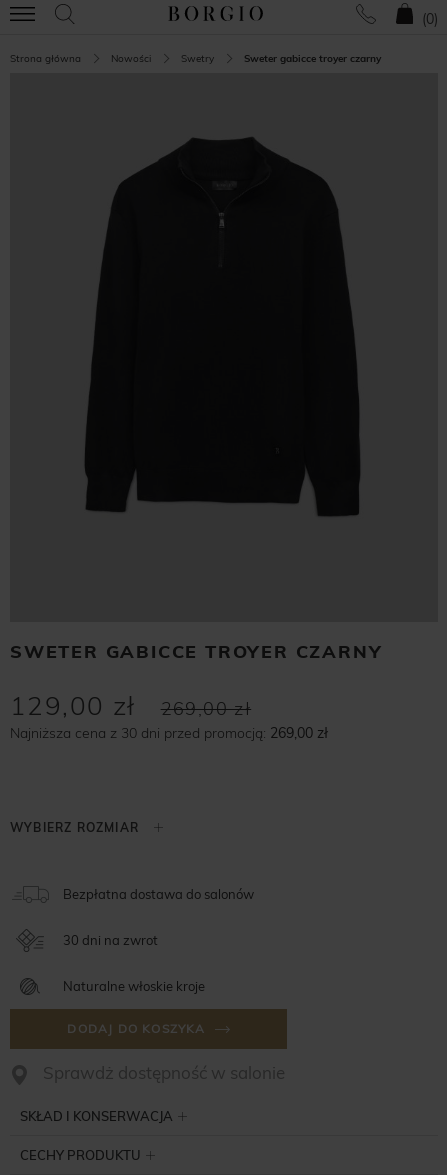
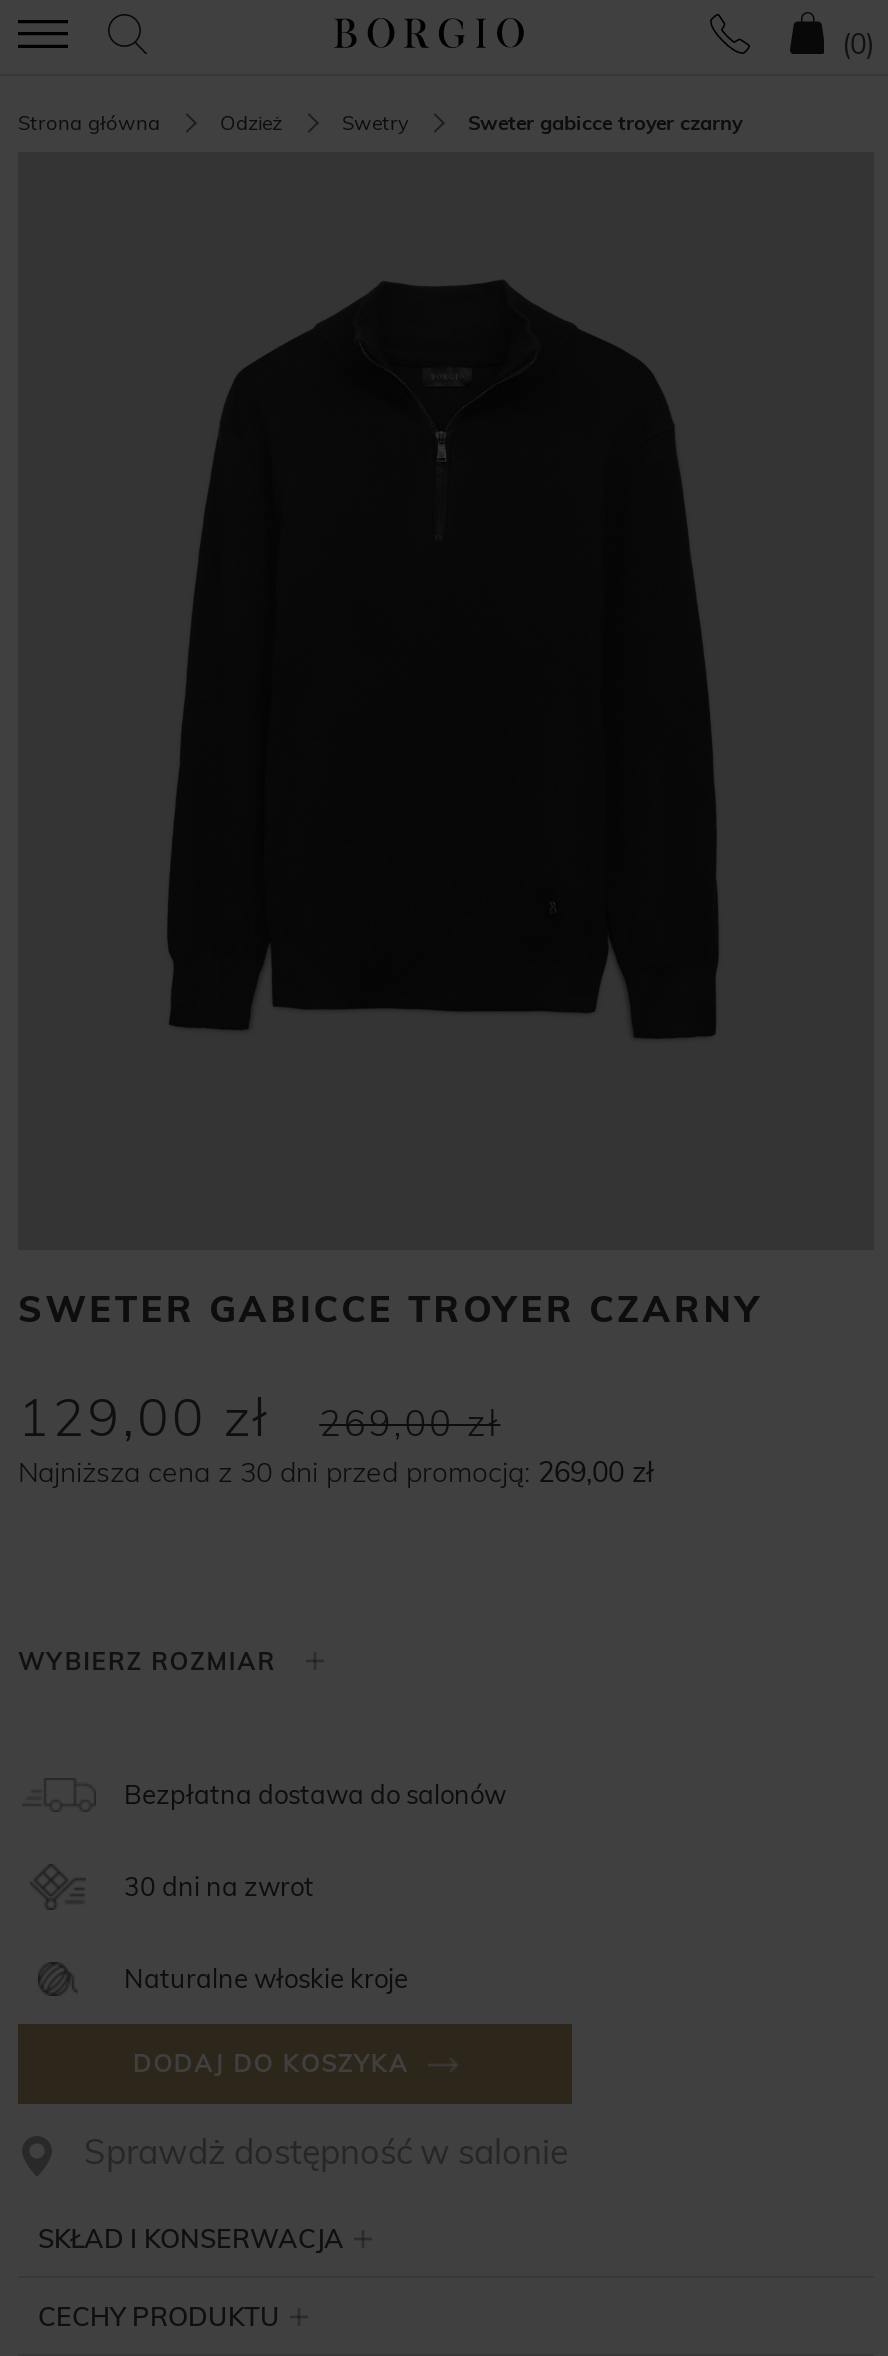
- Nowości
+ Odzież
